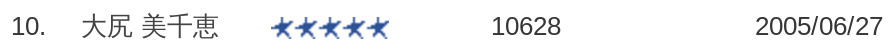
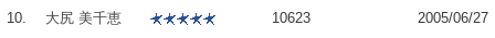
- 10628
+ 10623
